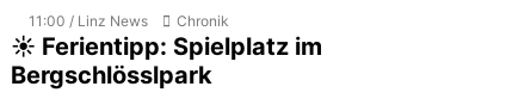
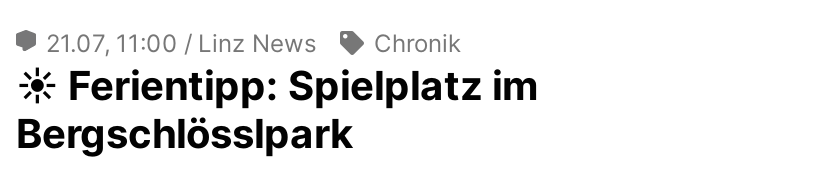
- 11:00 / Linz News Chronik
+ 21.07, 11:00 / Linz News Chronik
